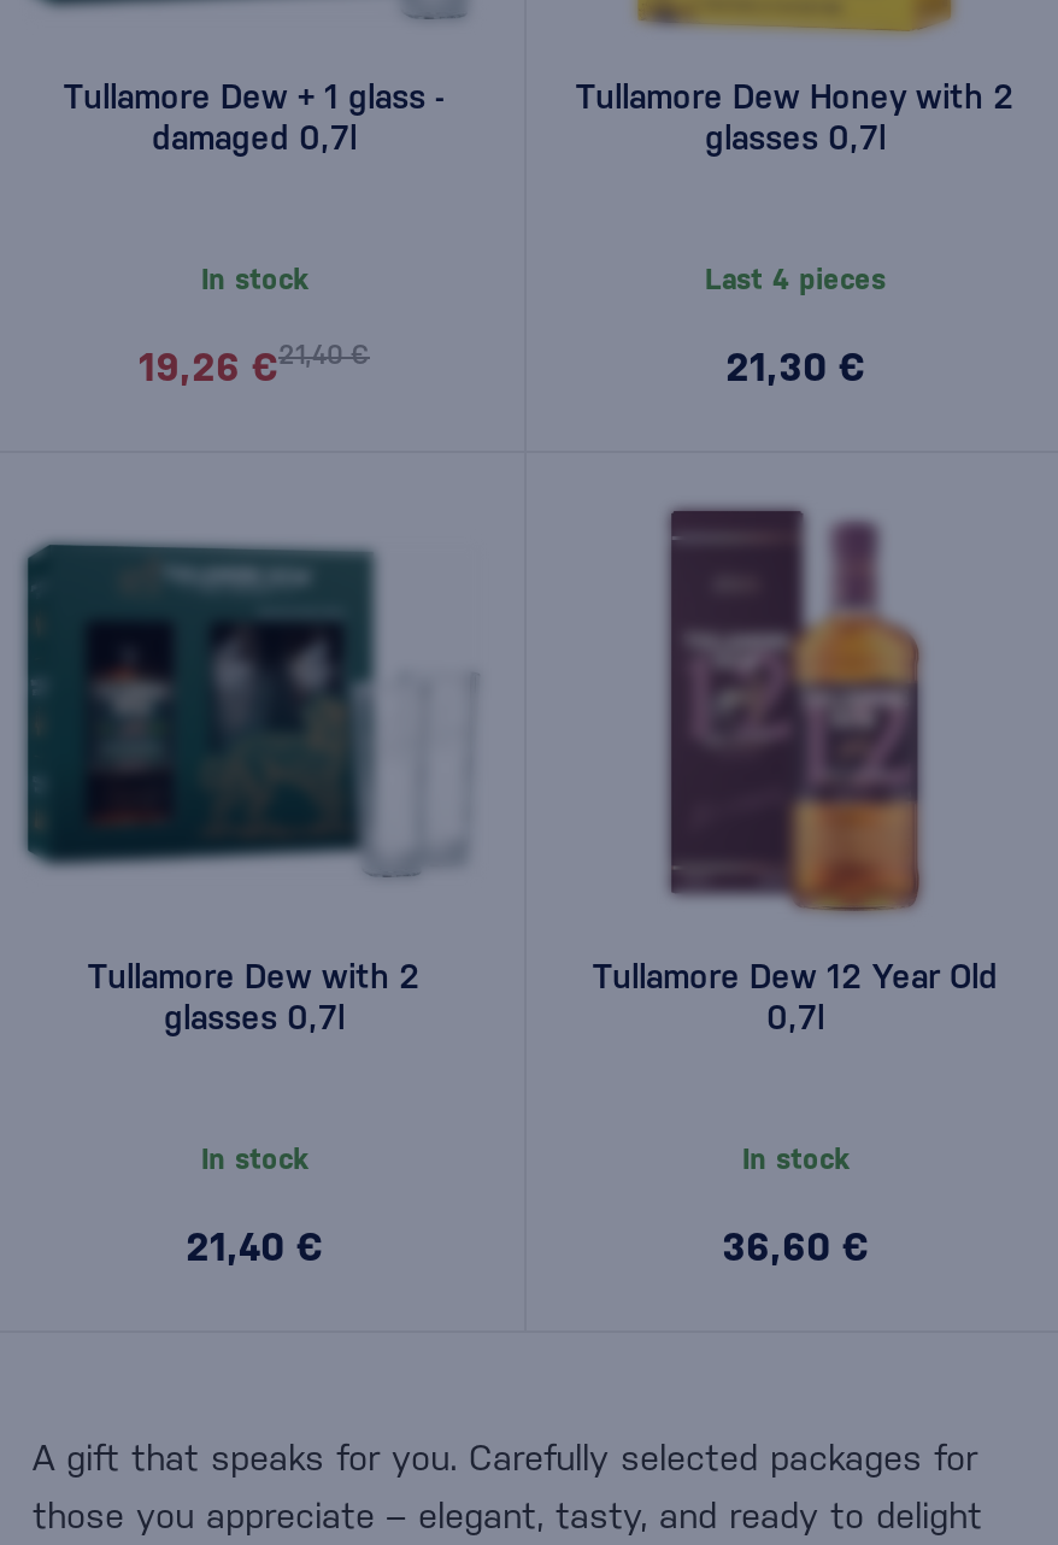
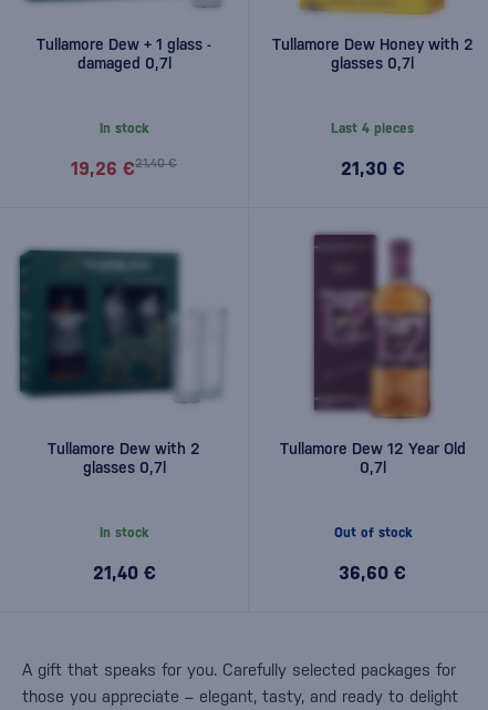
- In stock
+ Out of stock
